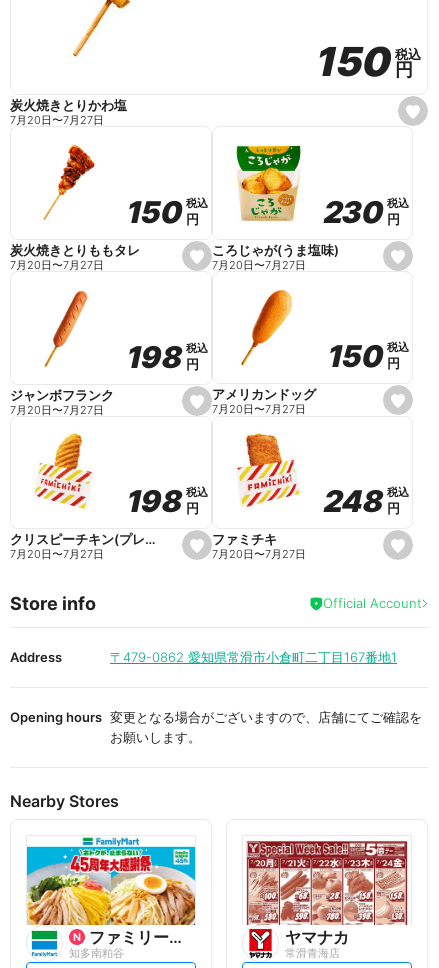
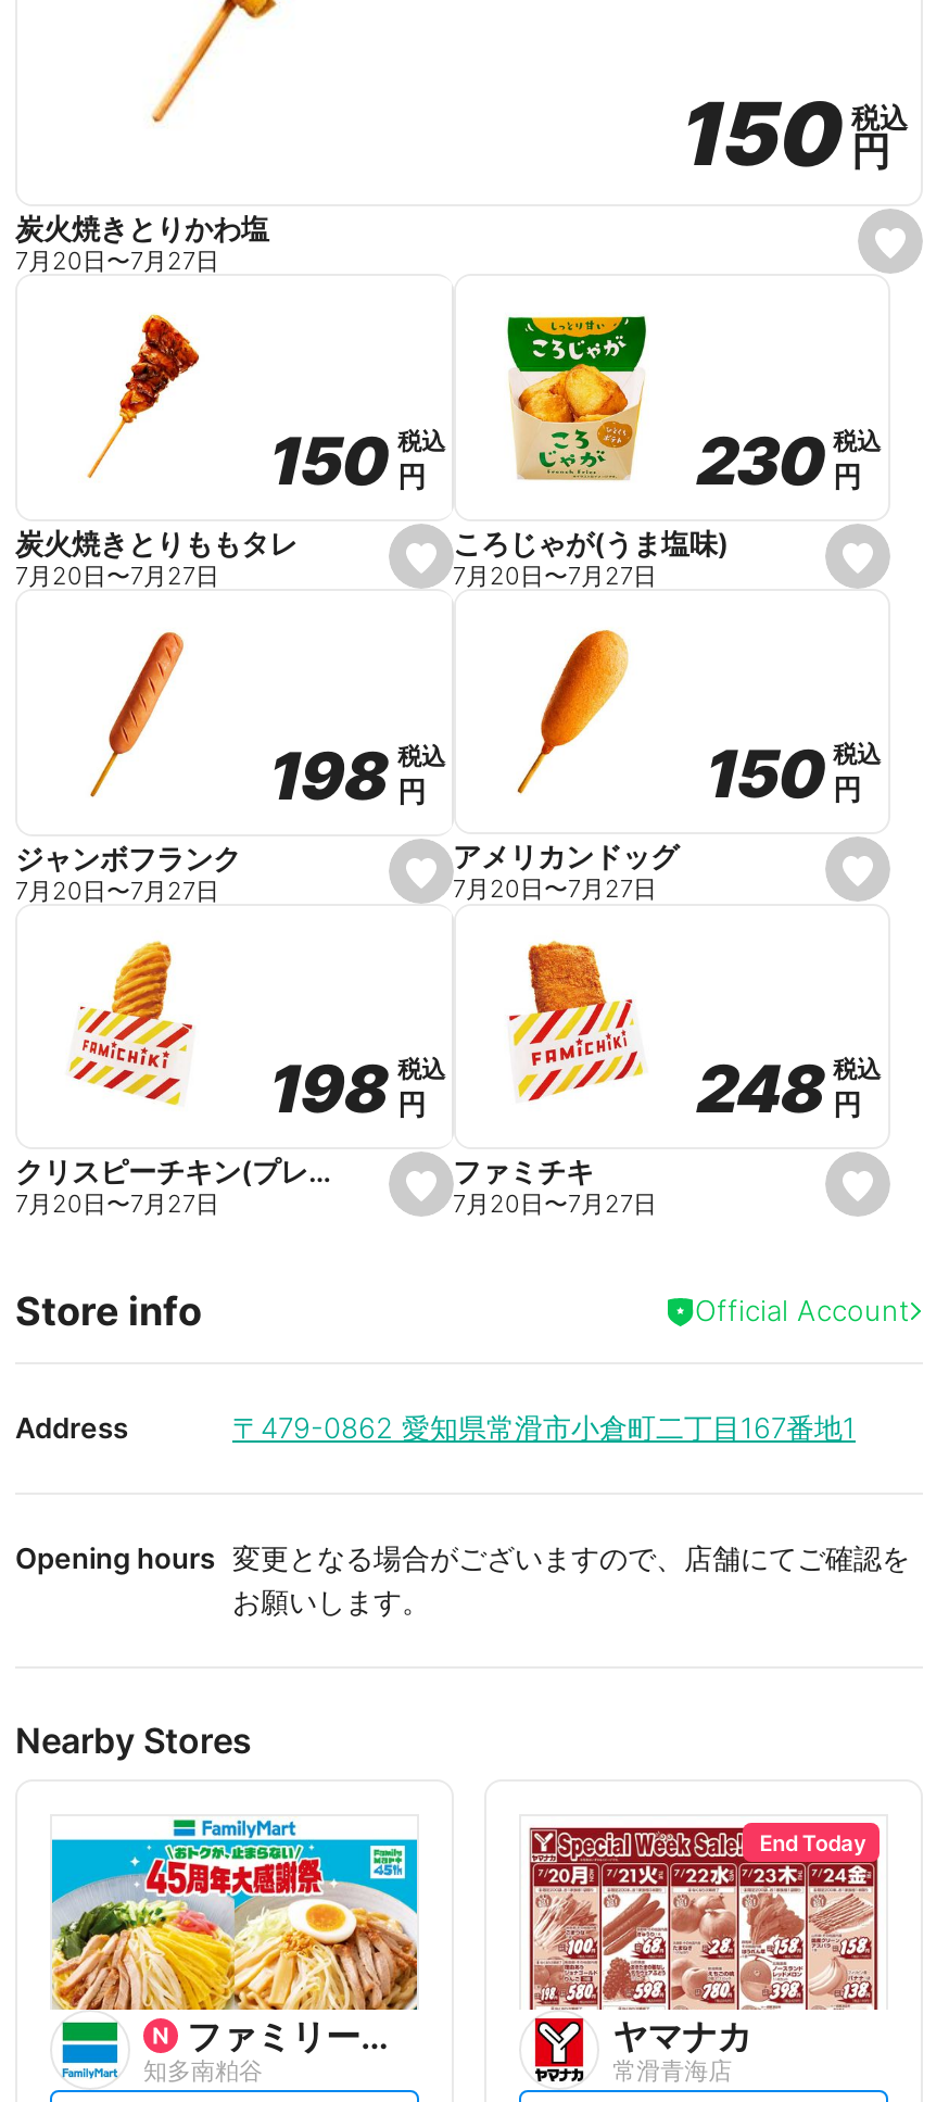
+ End Today
